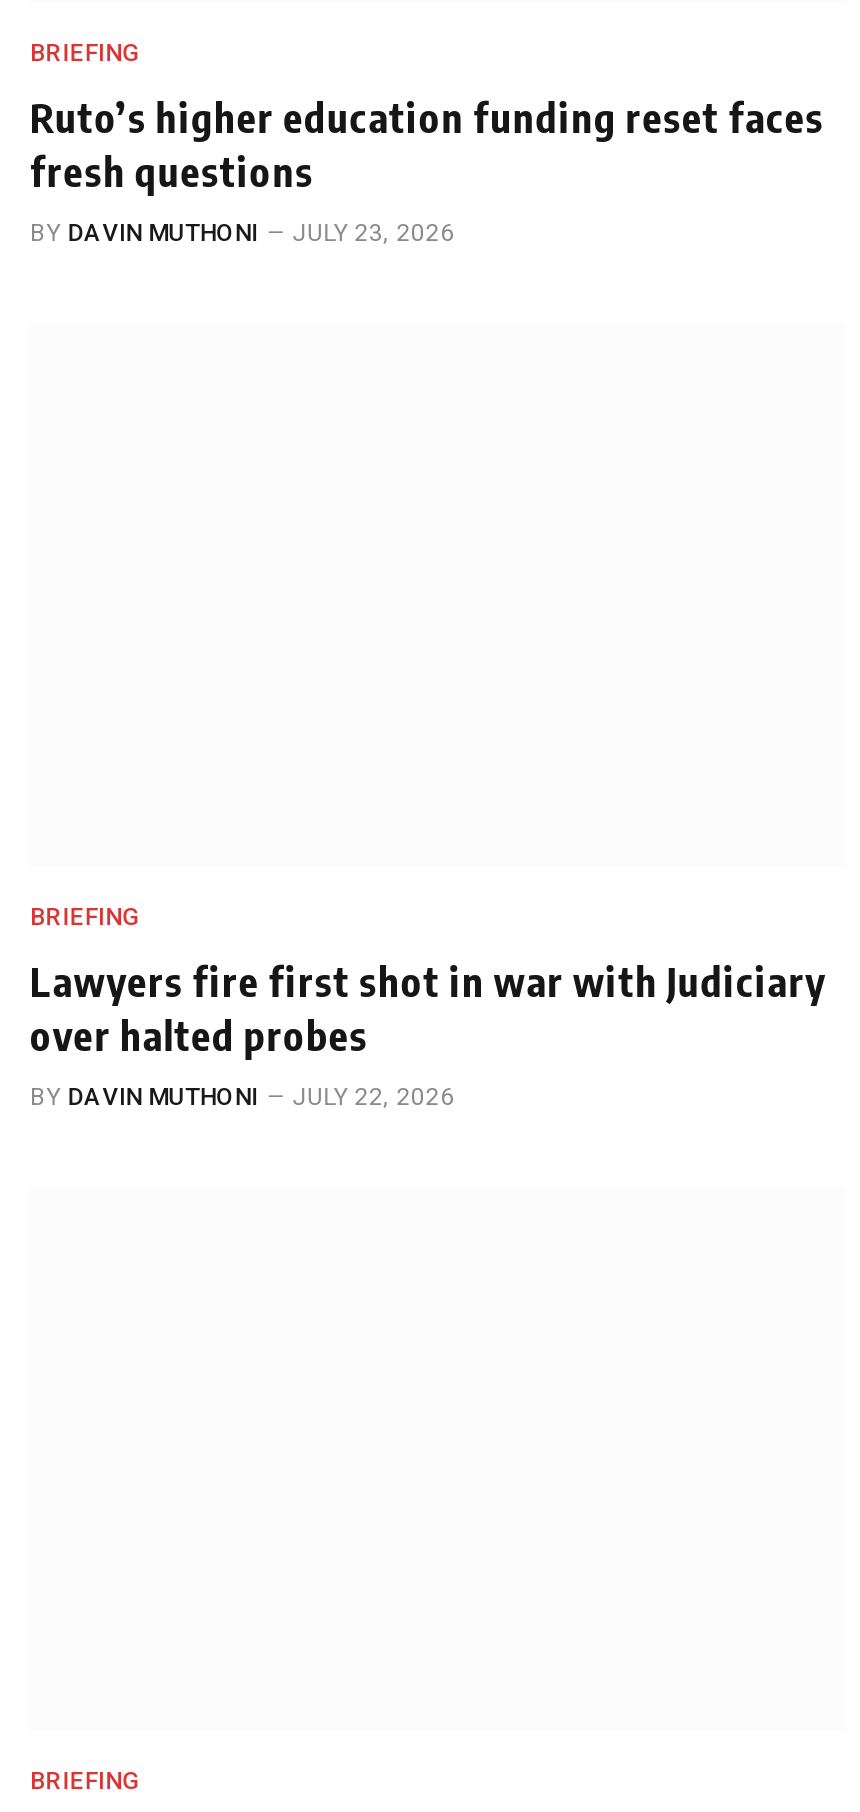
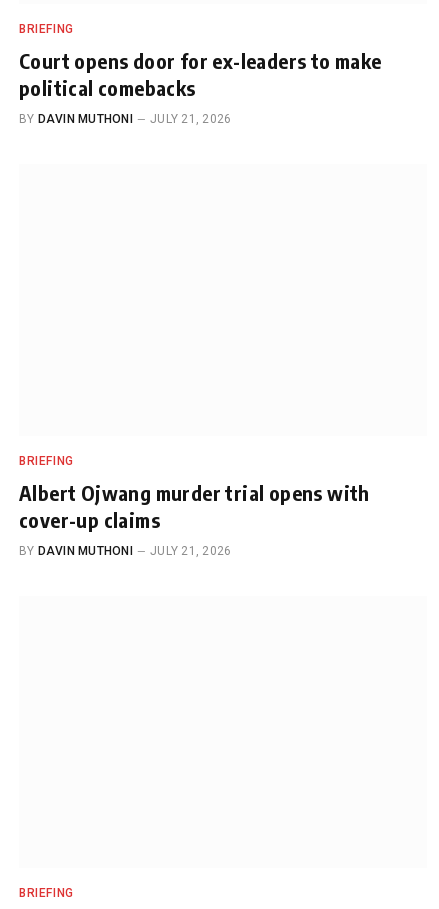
- Ruto’s higher education funding reset faces
- fresh questions
+ Court opens door for ex-leaders to make
+ political comebacks

- BY DAVIN MUTHONI JULY 23, 2026
+ BY DAVIN MUTHONI JULY 21, 2026

- Lawyers fire first shot in war with Judiciary
- over halted probes
+ Albert Ojwang murder trial opens with
+ cover-up claims

- BY DAVIN MUTHONI JULY 22, 2026
+ BY DAVIN MUTHONI JULY 21, 2026
